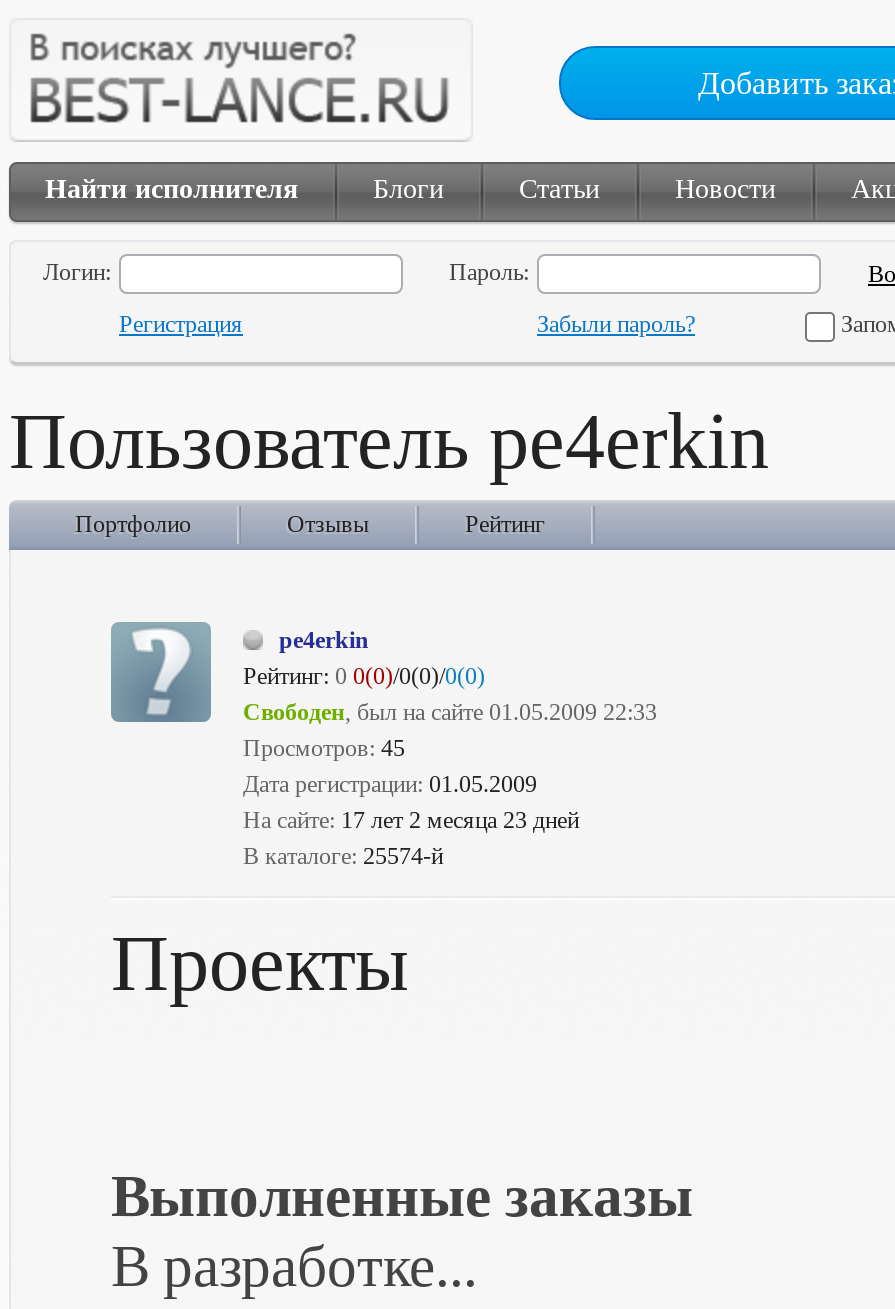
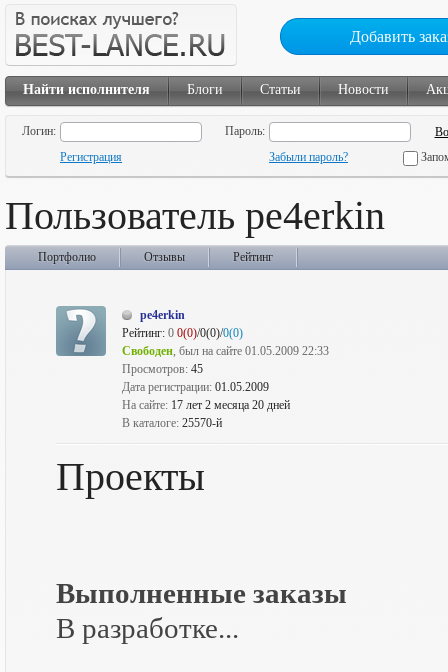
- На сайте: 17 лет 2 месяца 23 дней
+ На сайте: 17 лет 2 месяца 20 дней

- В каталоге: 25574-й
+ В каталоге: 25570-й
